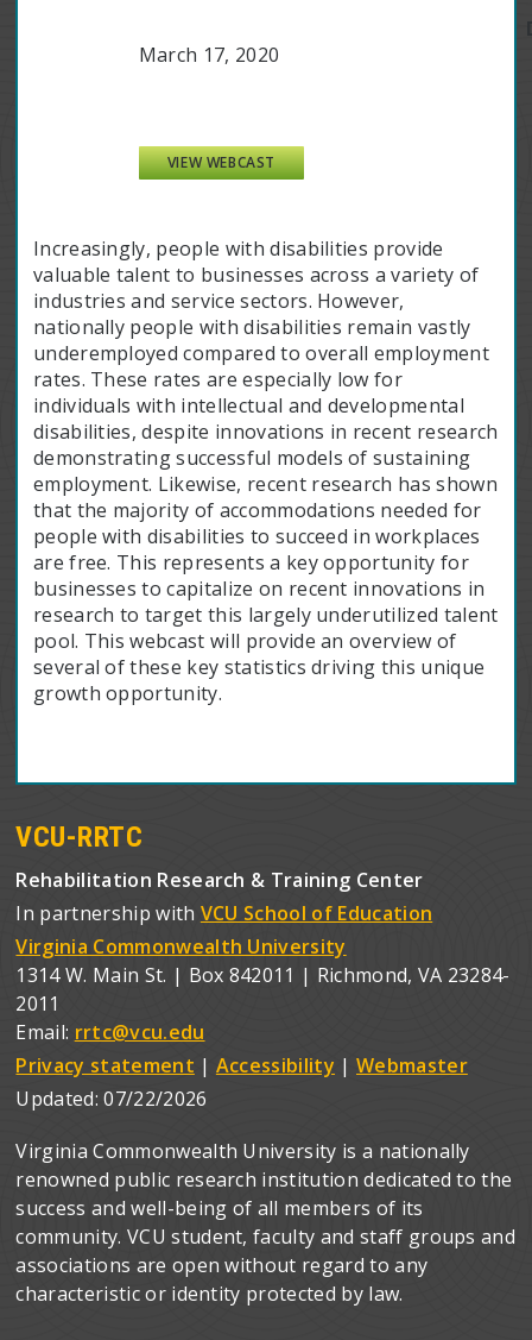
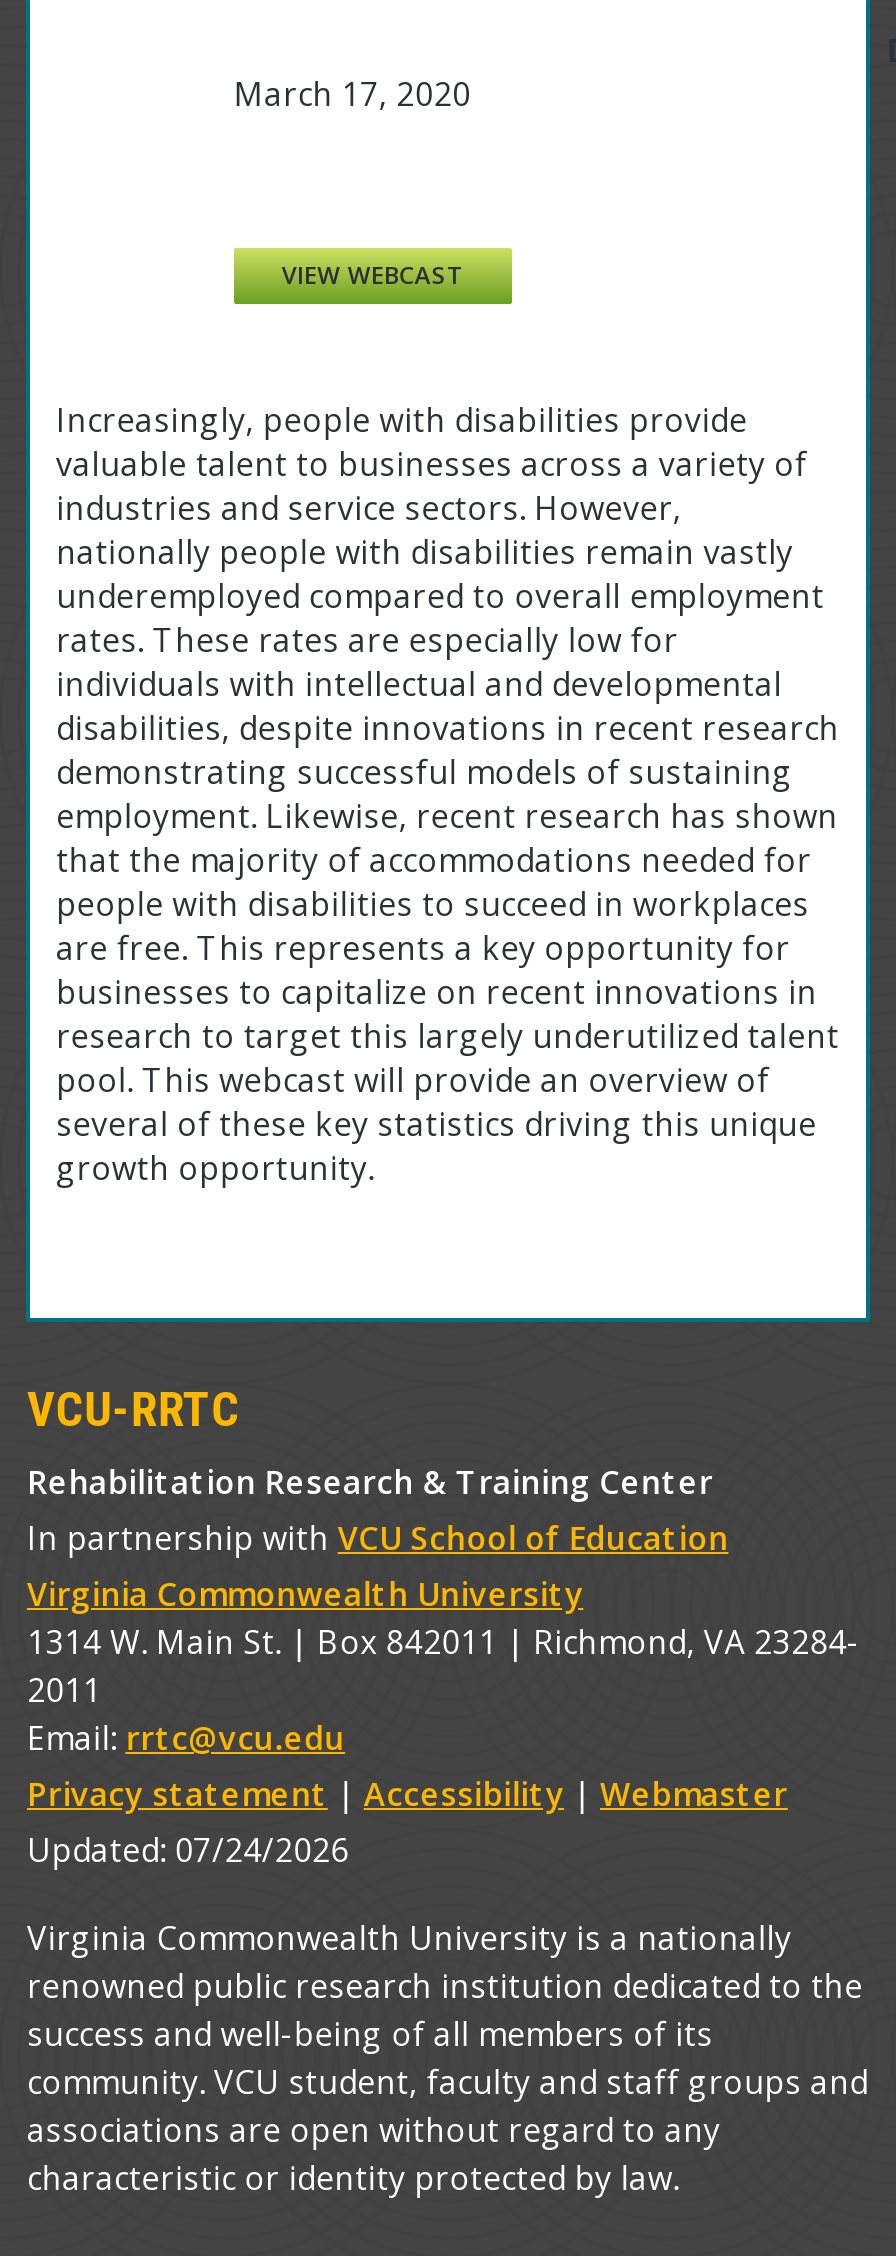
- Updated: 07/22/2026
+ Updated: 07/24/2026
